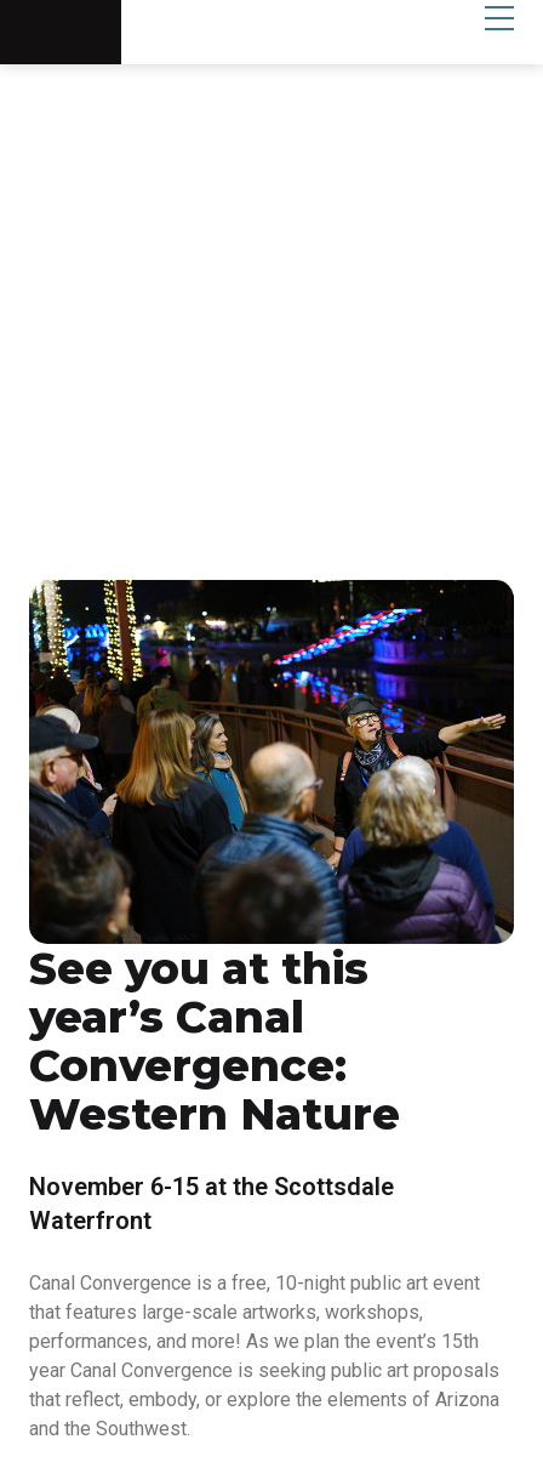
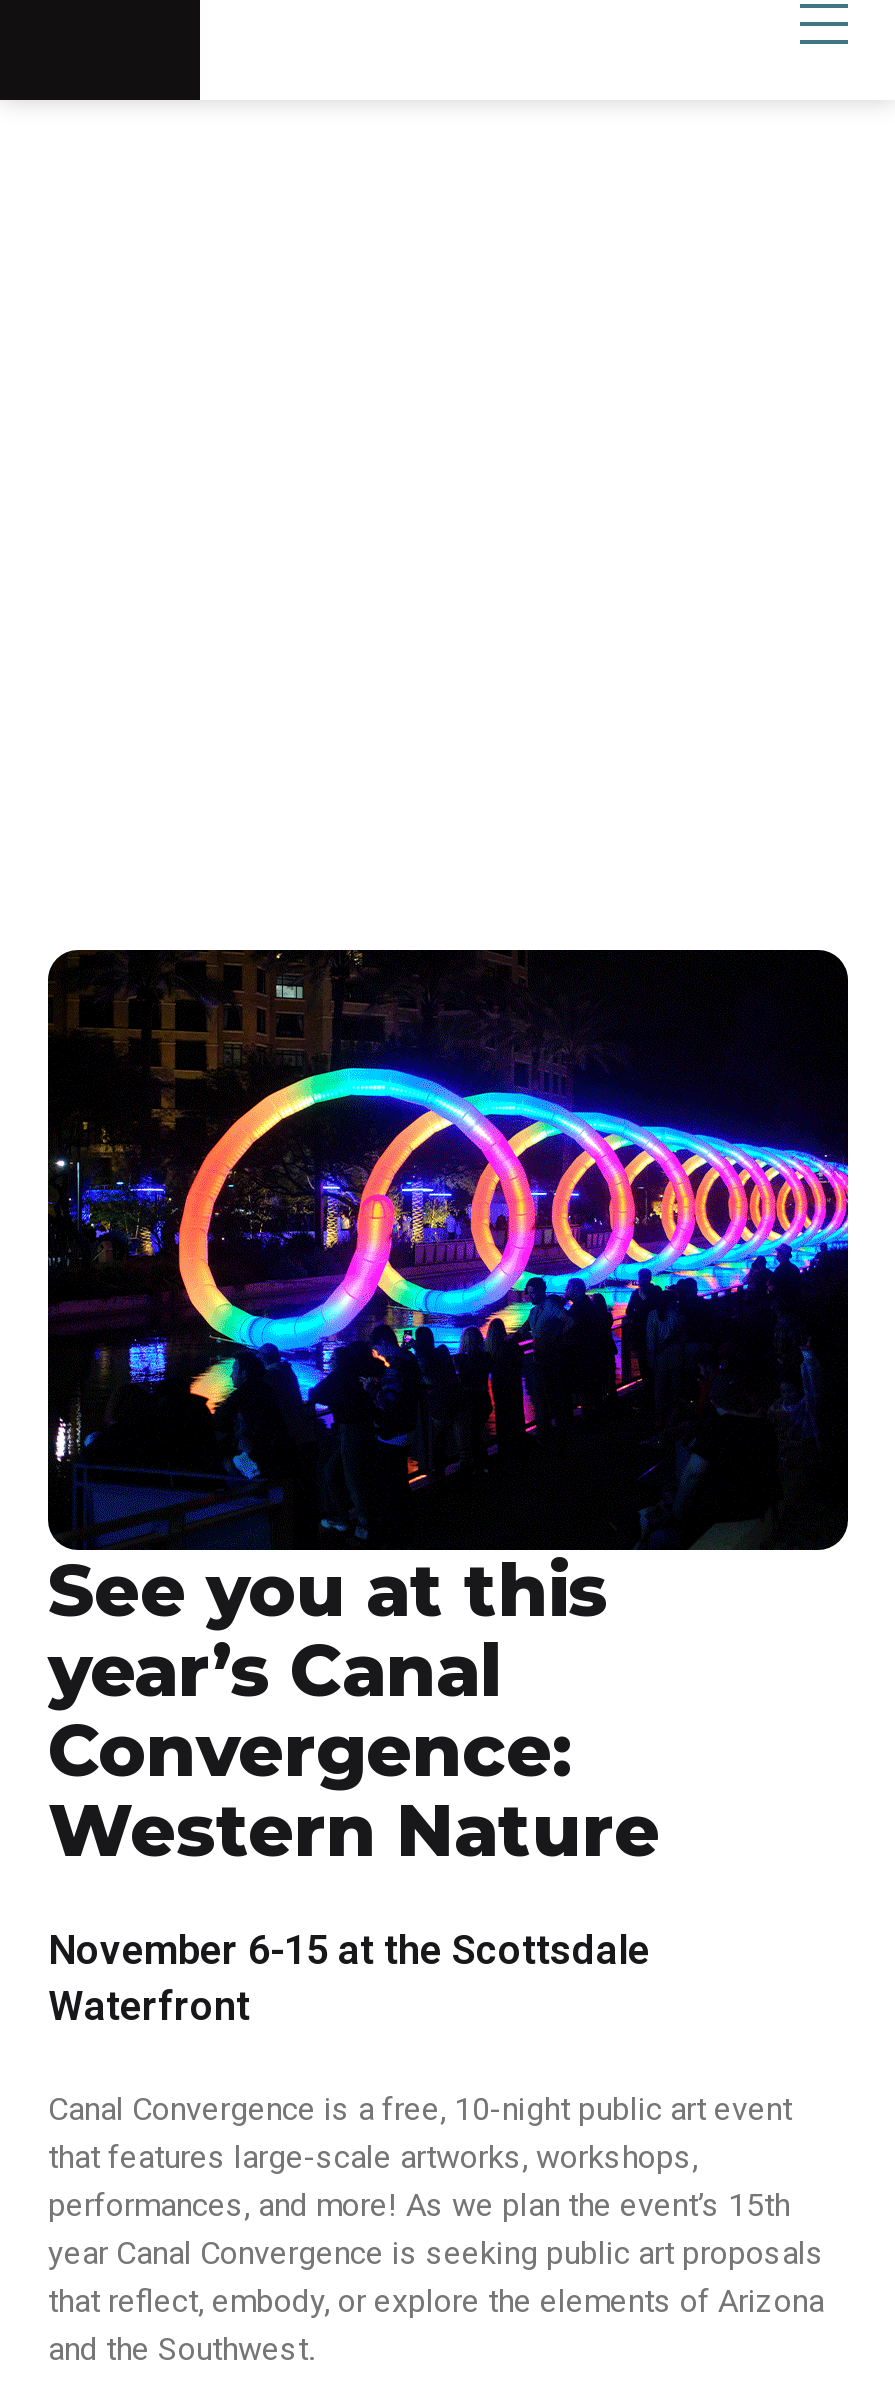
- [image]
+ [image]
